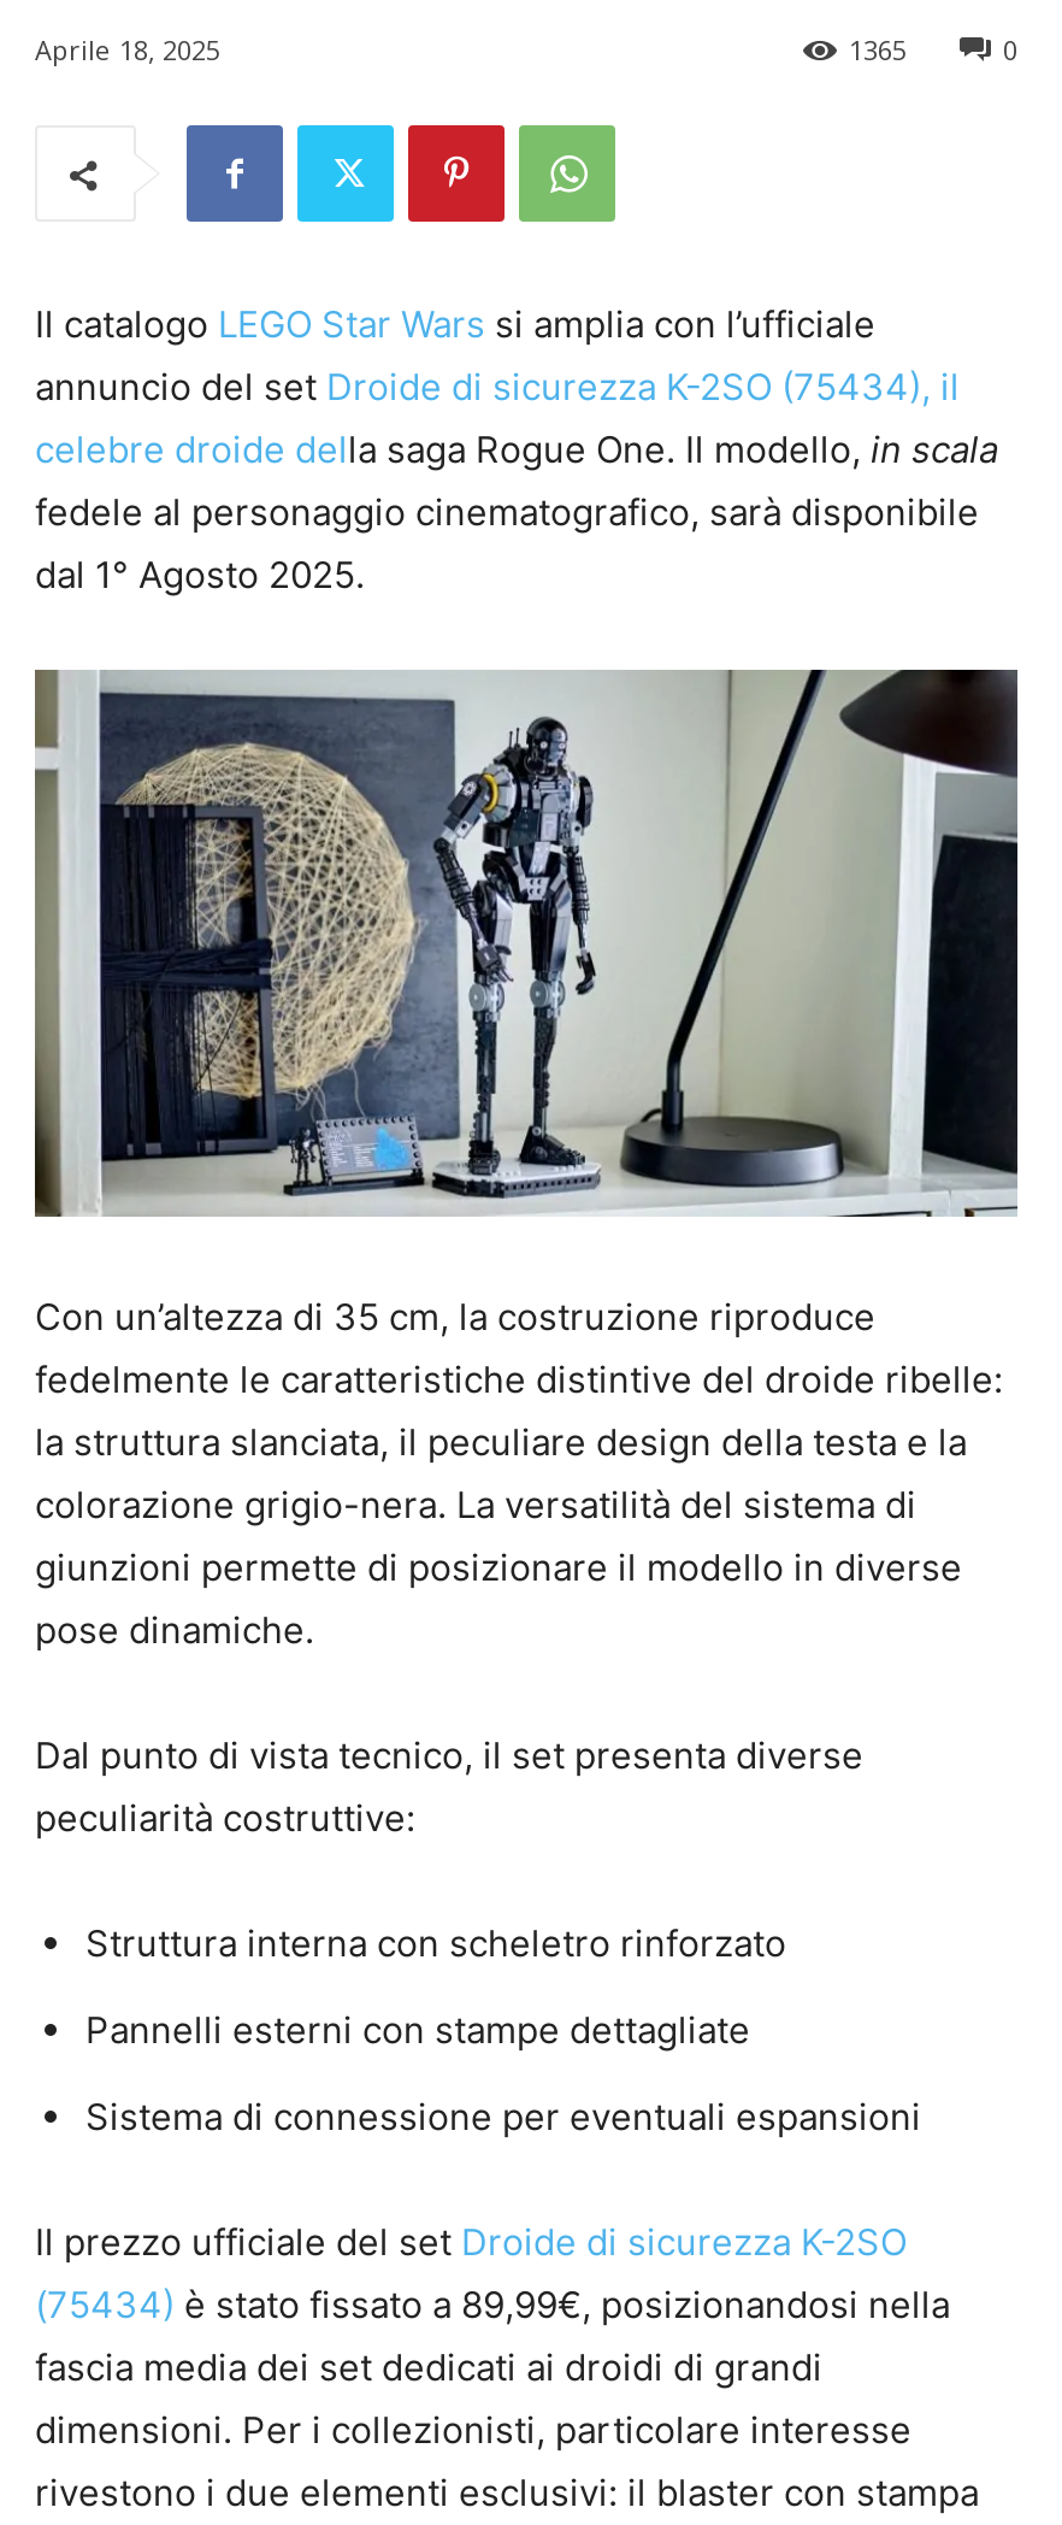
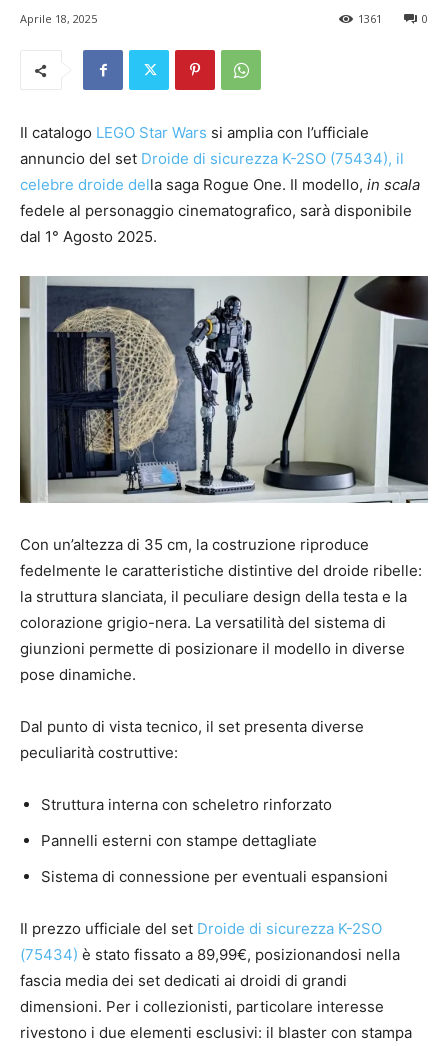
- 1365
+ 1361
